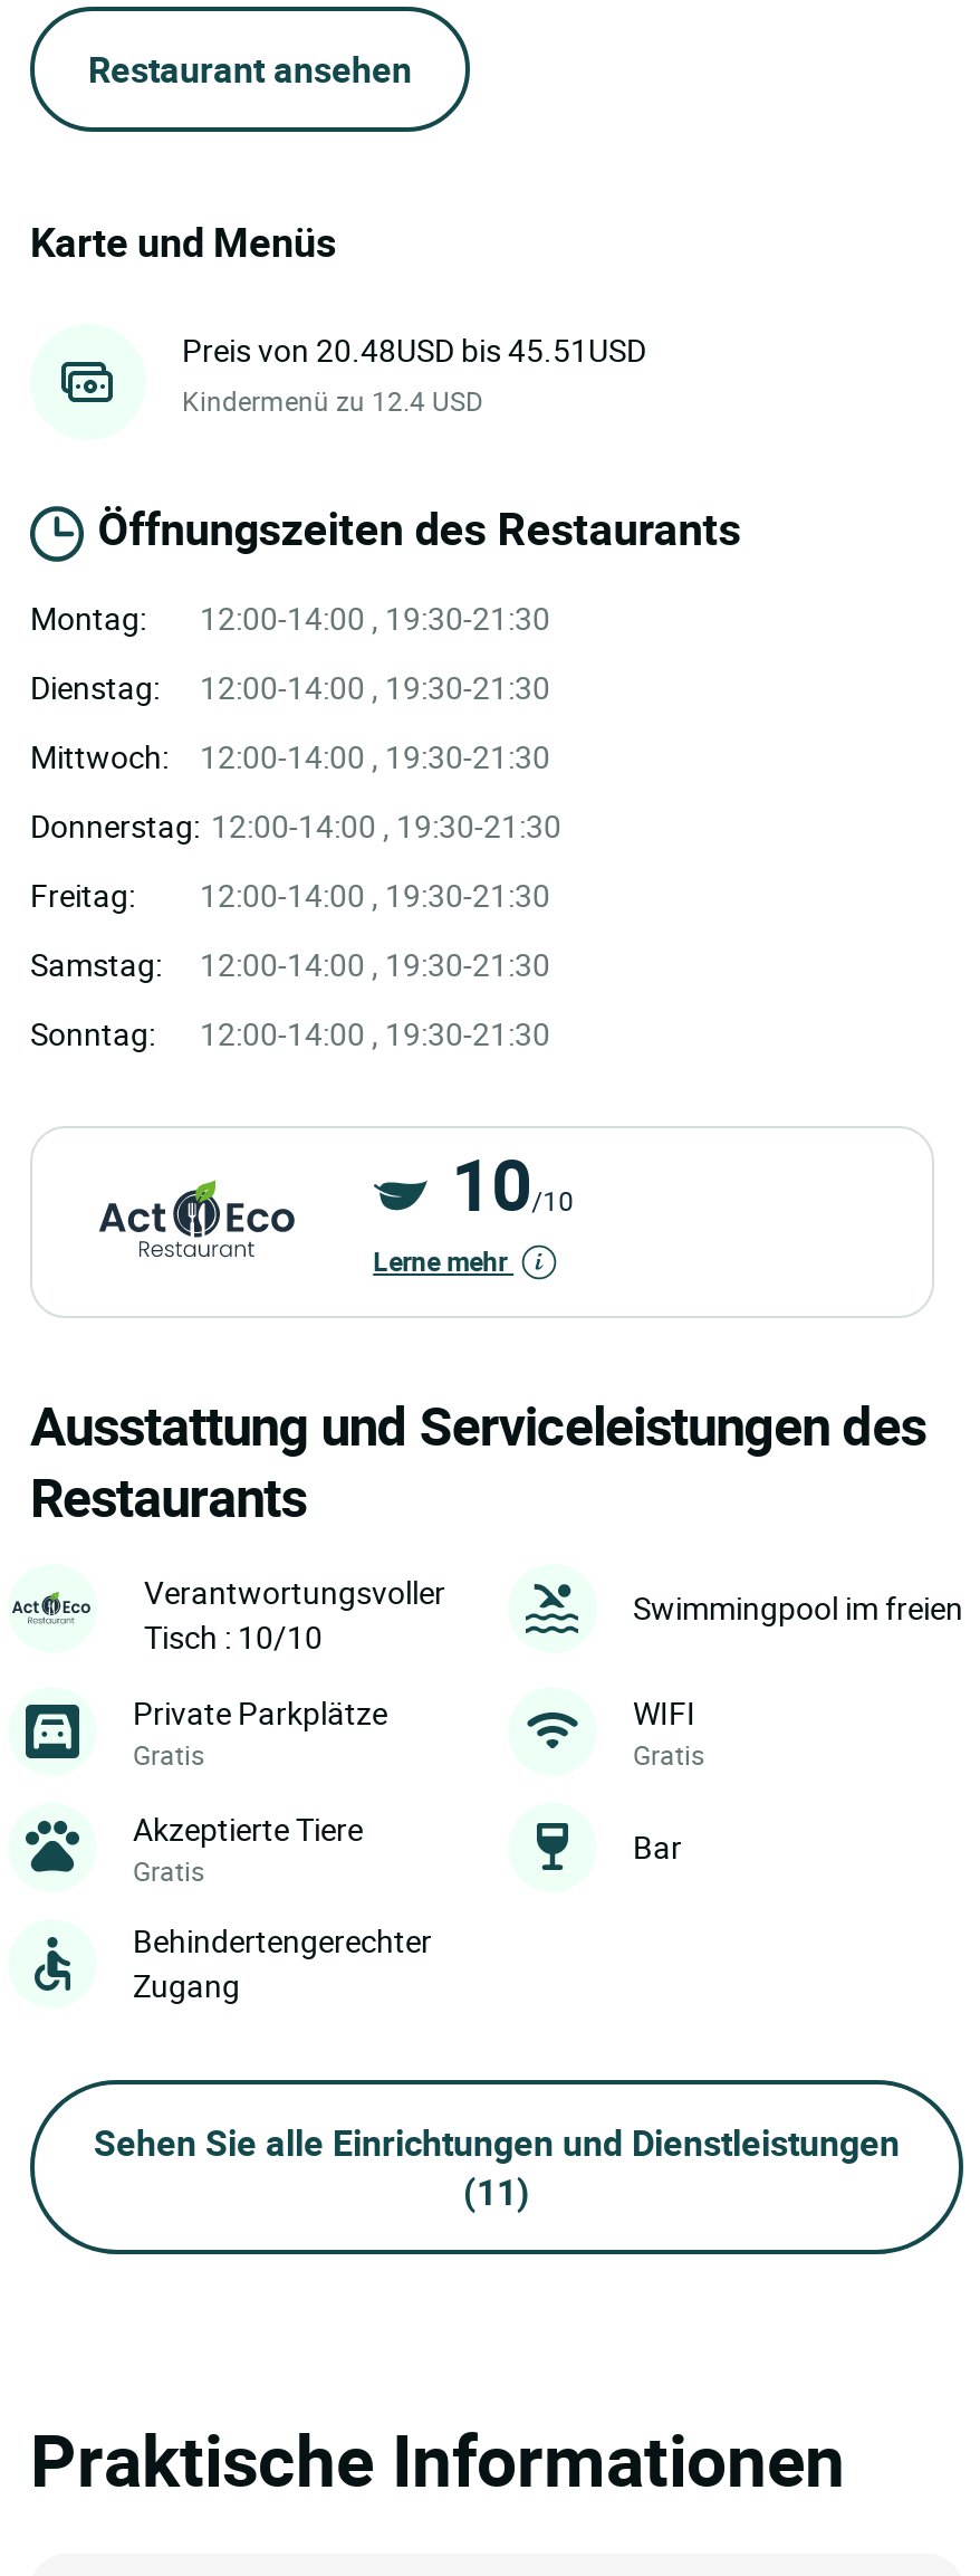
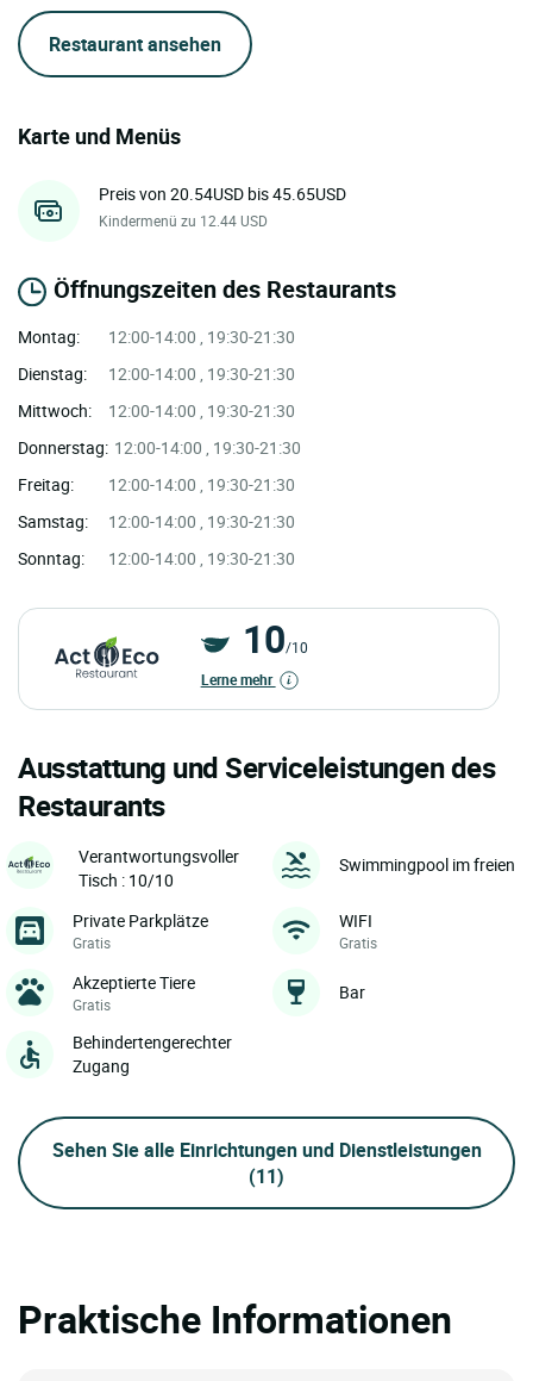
- Preis von 20.48USD bis 45.51USD
+ Preis von 20.54USD bis 45.65USD

- Kindermenü zu 12.4 USD
+ Kindermenü zu 12.44 USD
